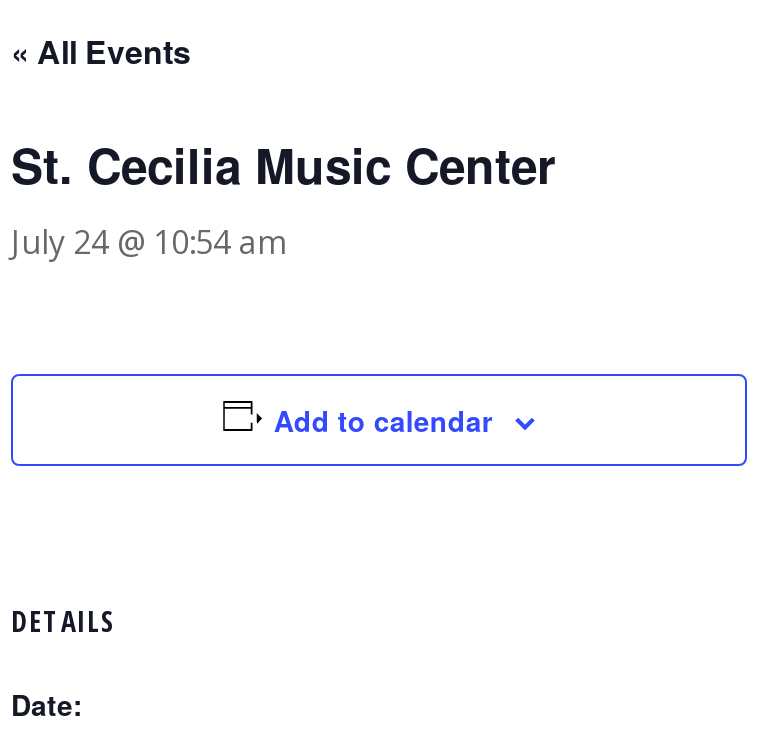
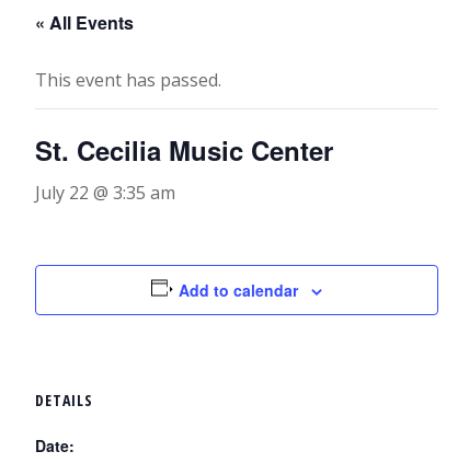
+ This event has passed.

- July 24 @ 10:54 am
+ July 22 @ 3:35 am
